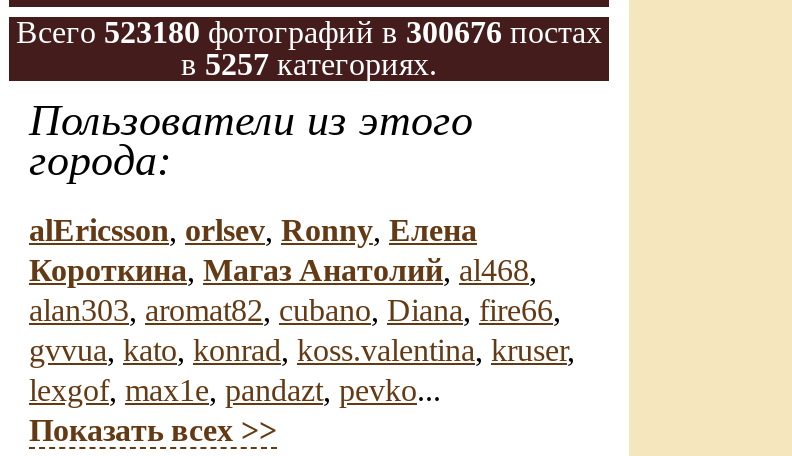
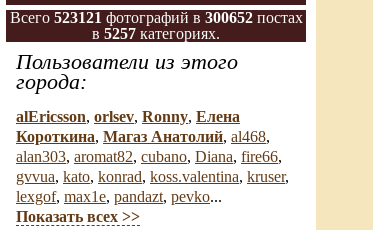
- Всего523180фотографий в300676постах
+ Всего523121фотографий в300652постах
